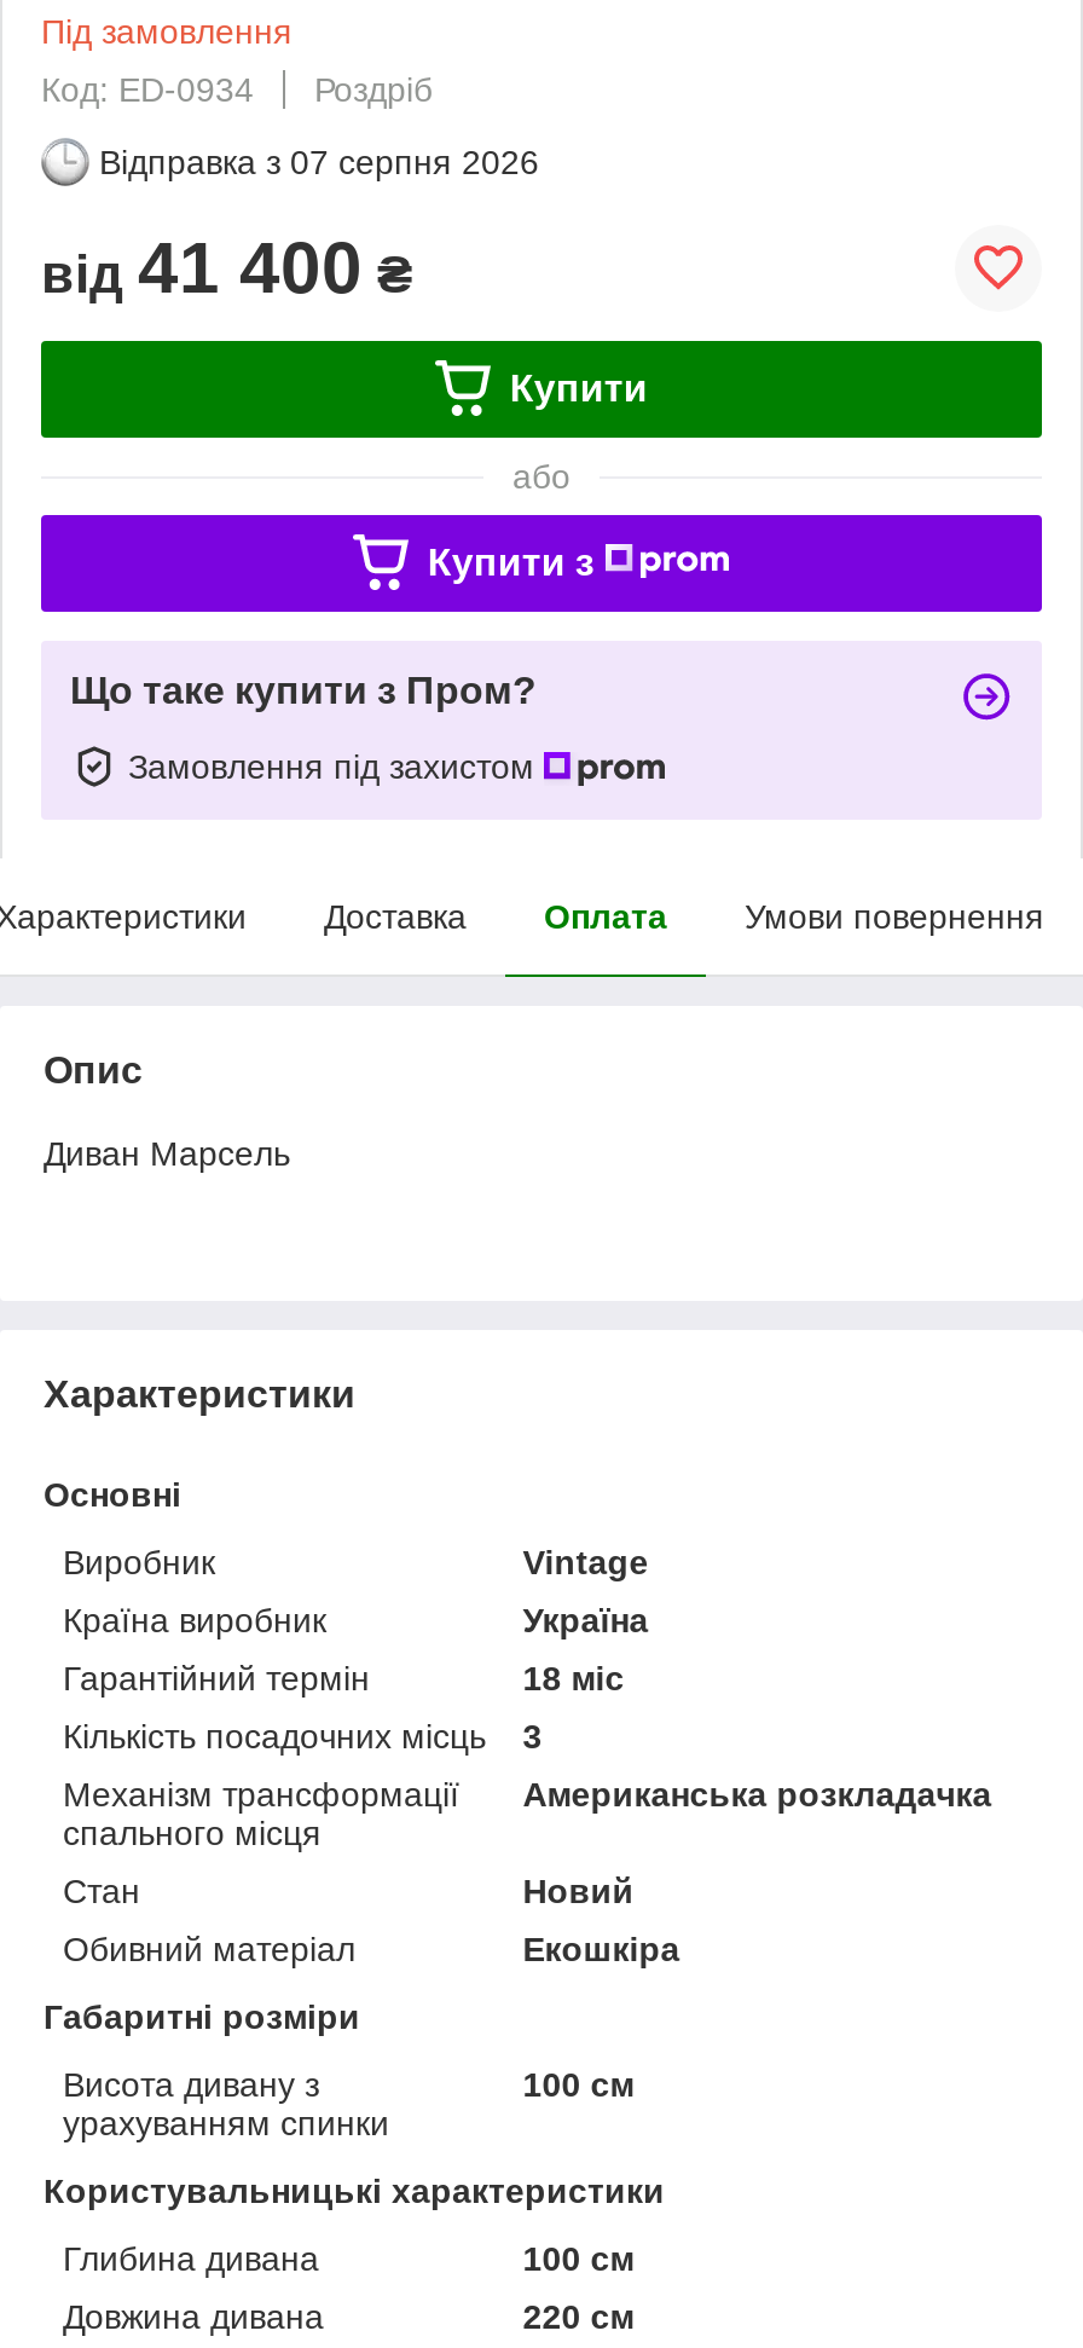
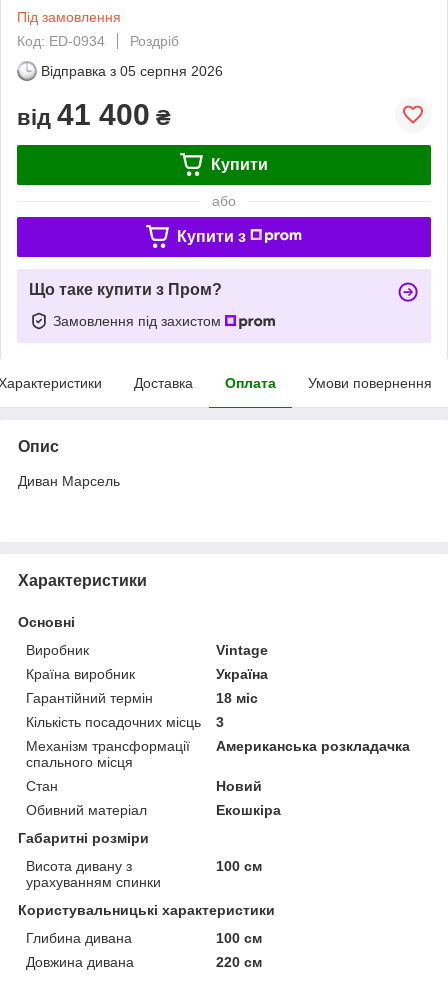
- Відправка з 07 серпня 2026
+ Відправка з 05 серпня 2026
